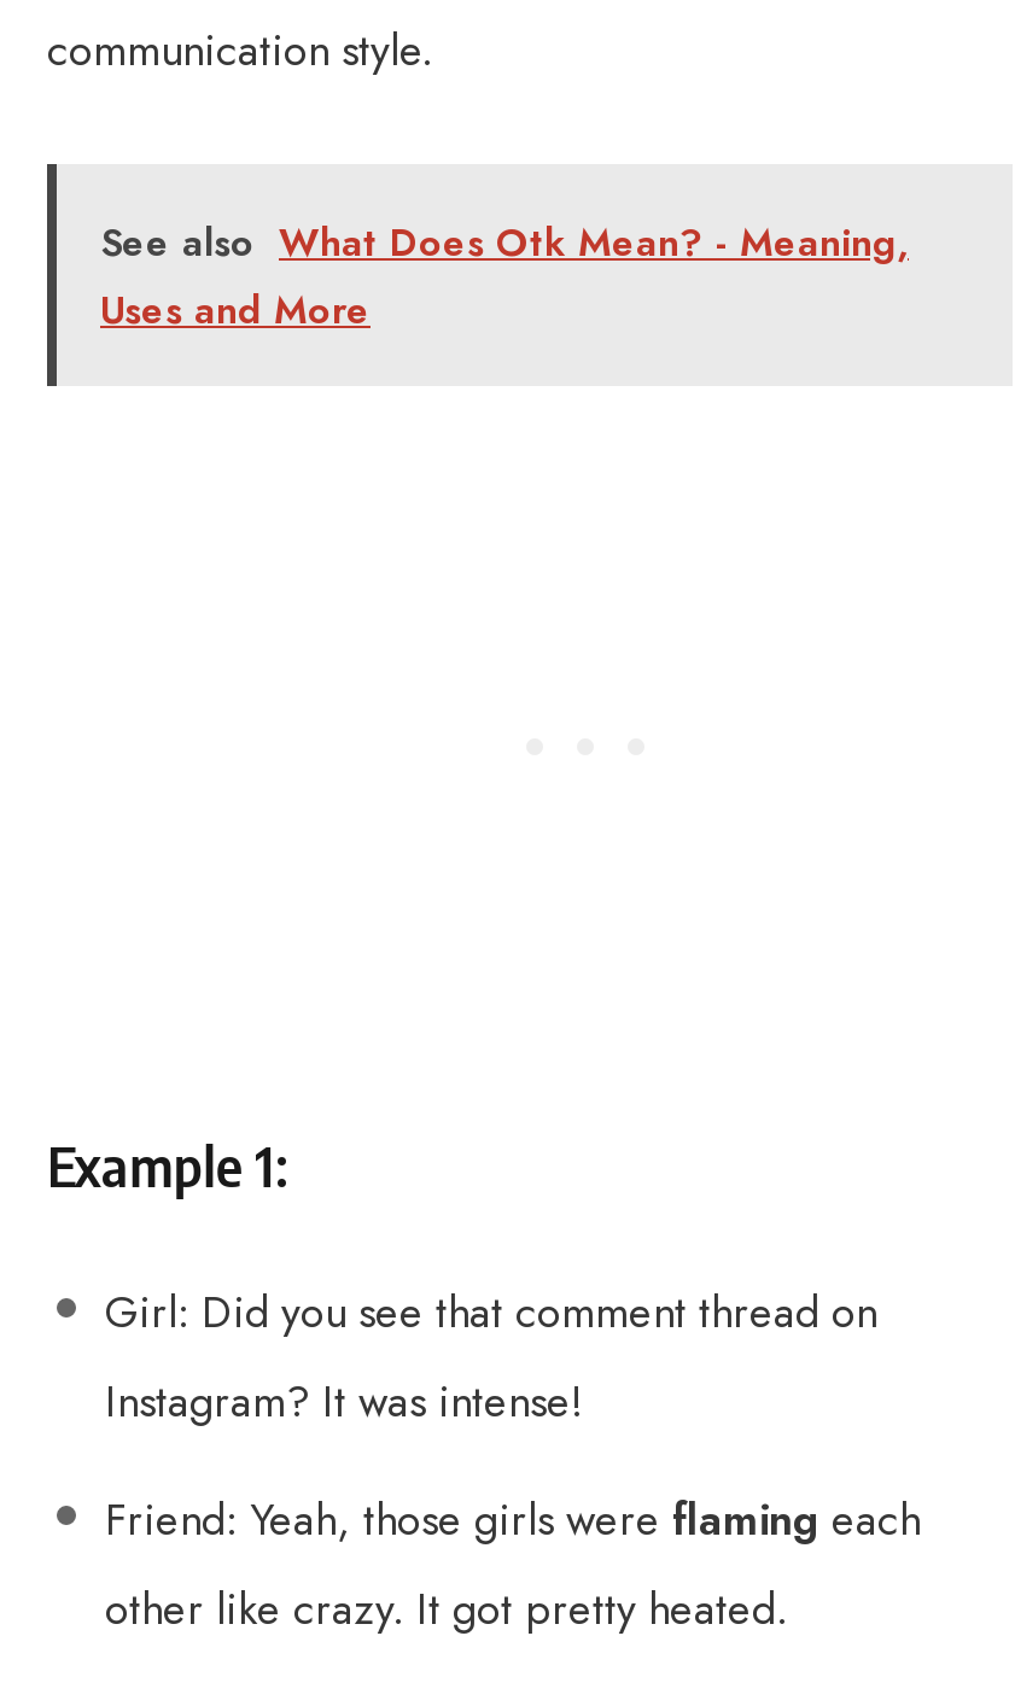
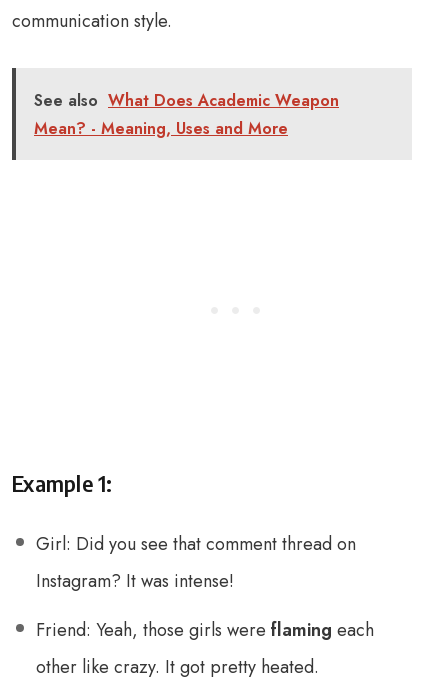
- See also What Does Otk Mean? - Meaning,
- Uses and More
+ See also What Does Academic Weapon
+ Mean? - Meaning, Uses and More
